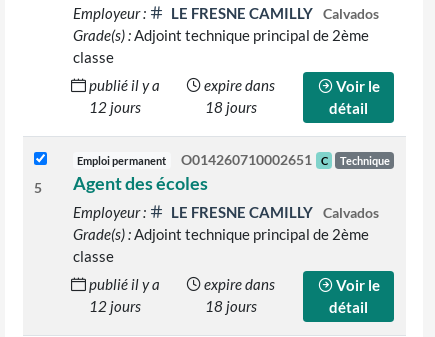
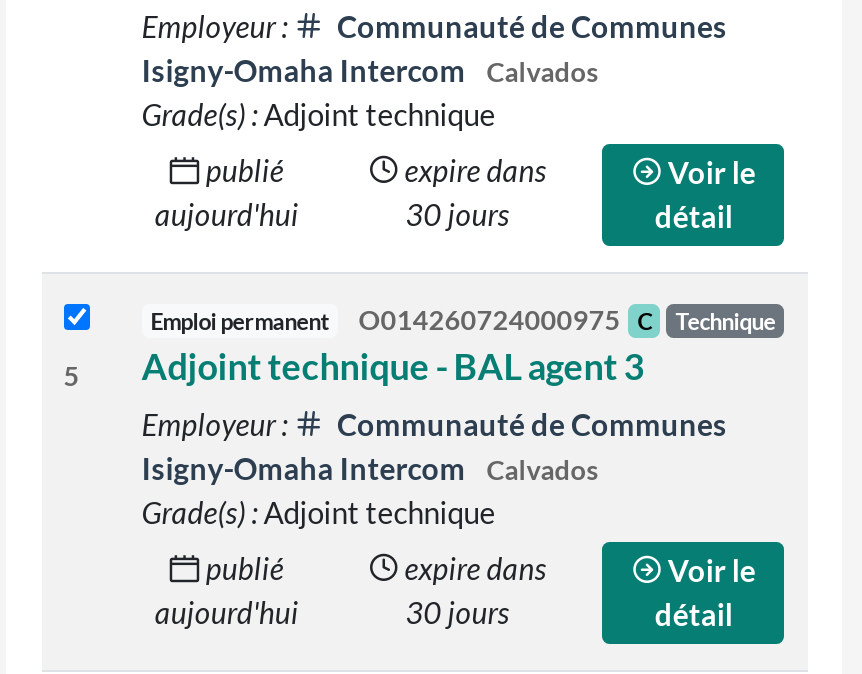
- LE FRESNE CAMILLY Calvados
- Grade(s) : Adjoint technique principal de 2ème
- classe
+ Communauté de Communes
+ Isigny-Omaha Intercom Calvados
+ Grade(s) : Adjoint technique

- publié il y a
- 12 jours
+ publié
+ aujourd'hui

- 18 jours
+ 30 jours

- O014260710002651
- Agent des écoles
+ O014260724000975
+ Adjoint technique - BAL agent 3

- LE FRESNE CAMILLY Calvados
- Grade(s) : Adjoint technique principal de 2ème
- classe
+ Communauté de Communes
+ Isigny-Omaha Intercom Calvados
+ Grade(s) : Adjoint technique

- publié il y a
- 12 jours
+ publié
+ aujourd'hui

- 18 jours
+ 30 jours
